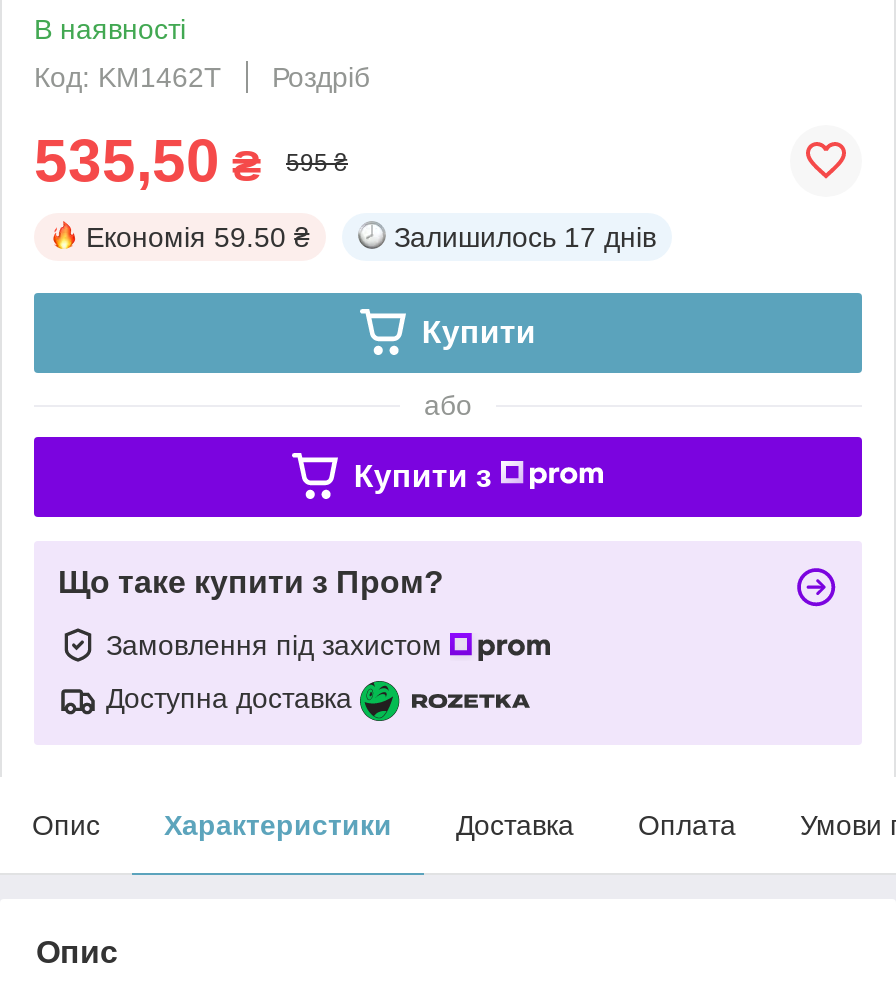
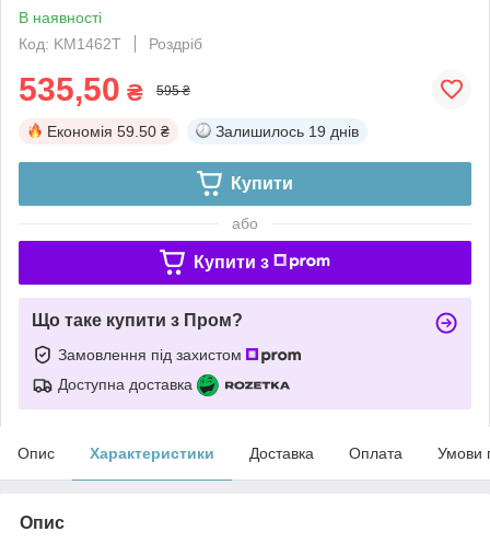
- Залишилось 17 днів
+ Залишилось 19 днів
